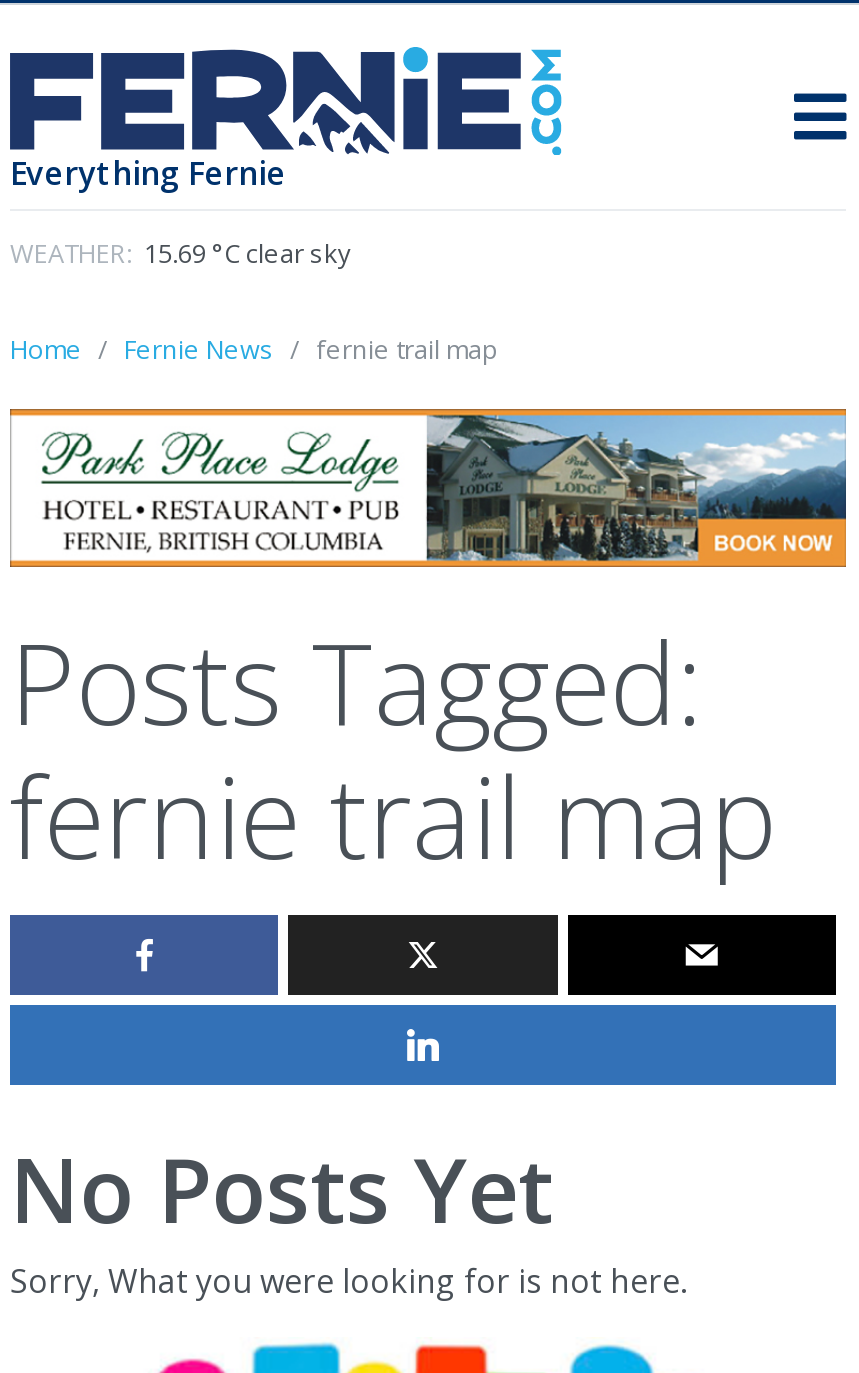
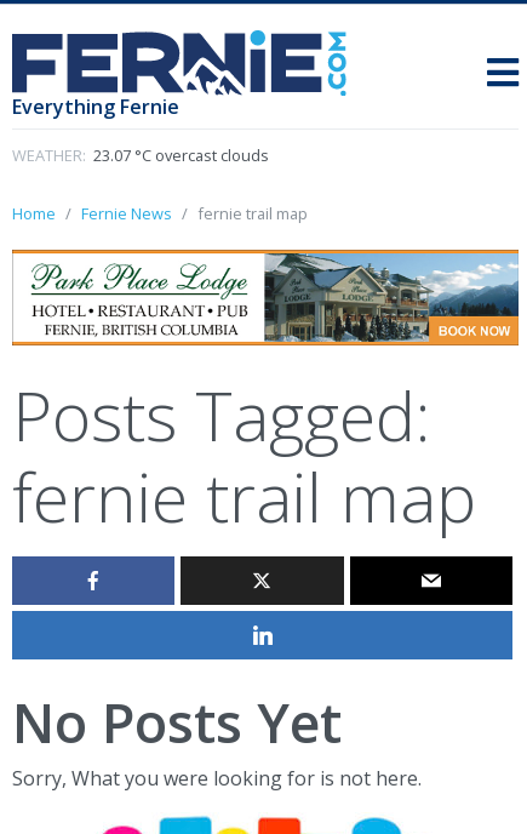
- WEATHER: 15.69 °C clear sky
+ WEATHER: 23.07 °C overcast clouds
